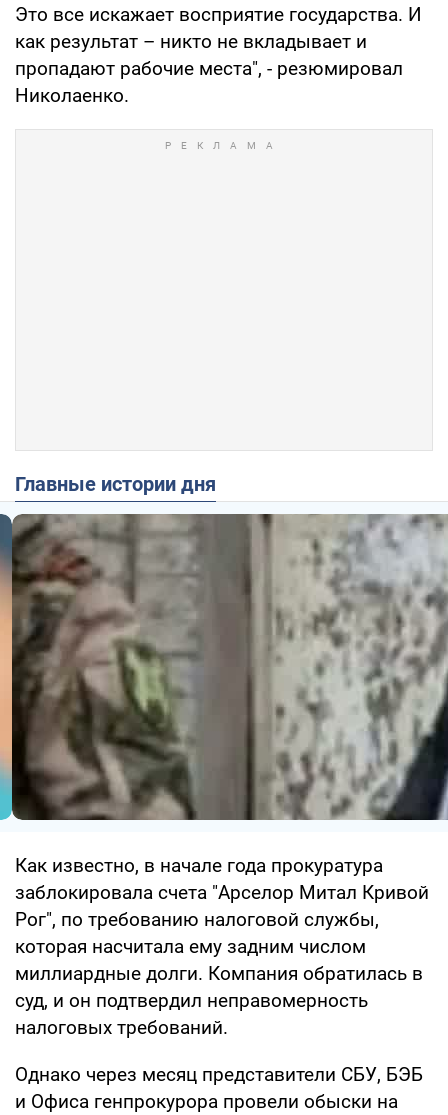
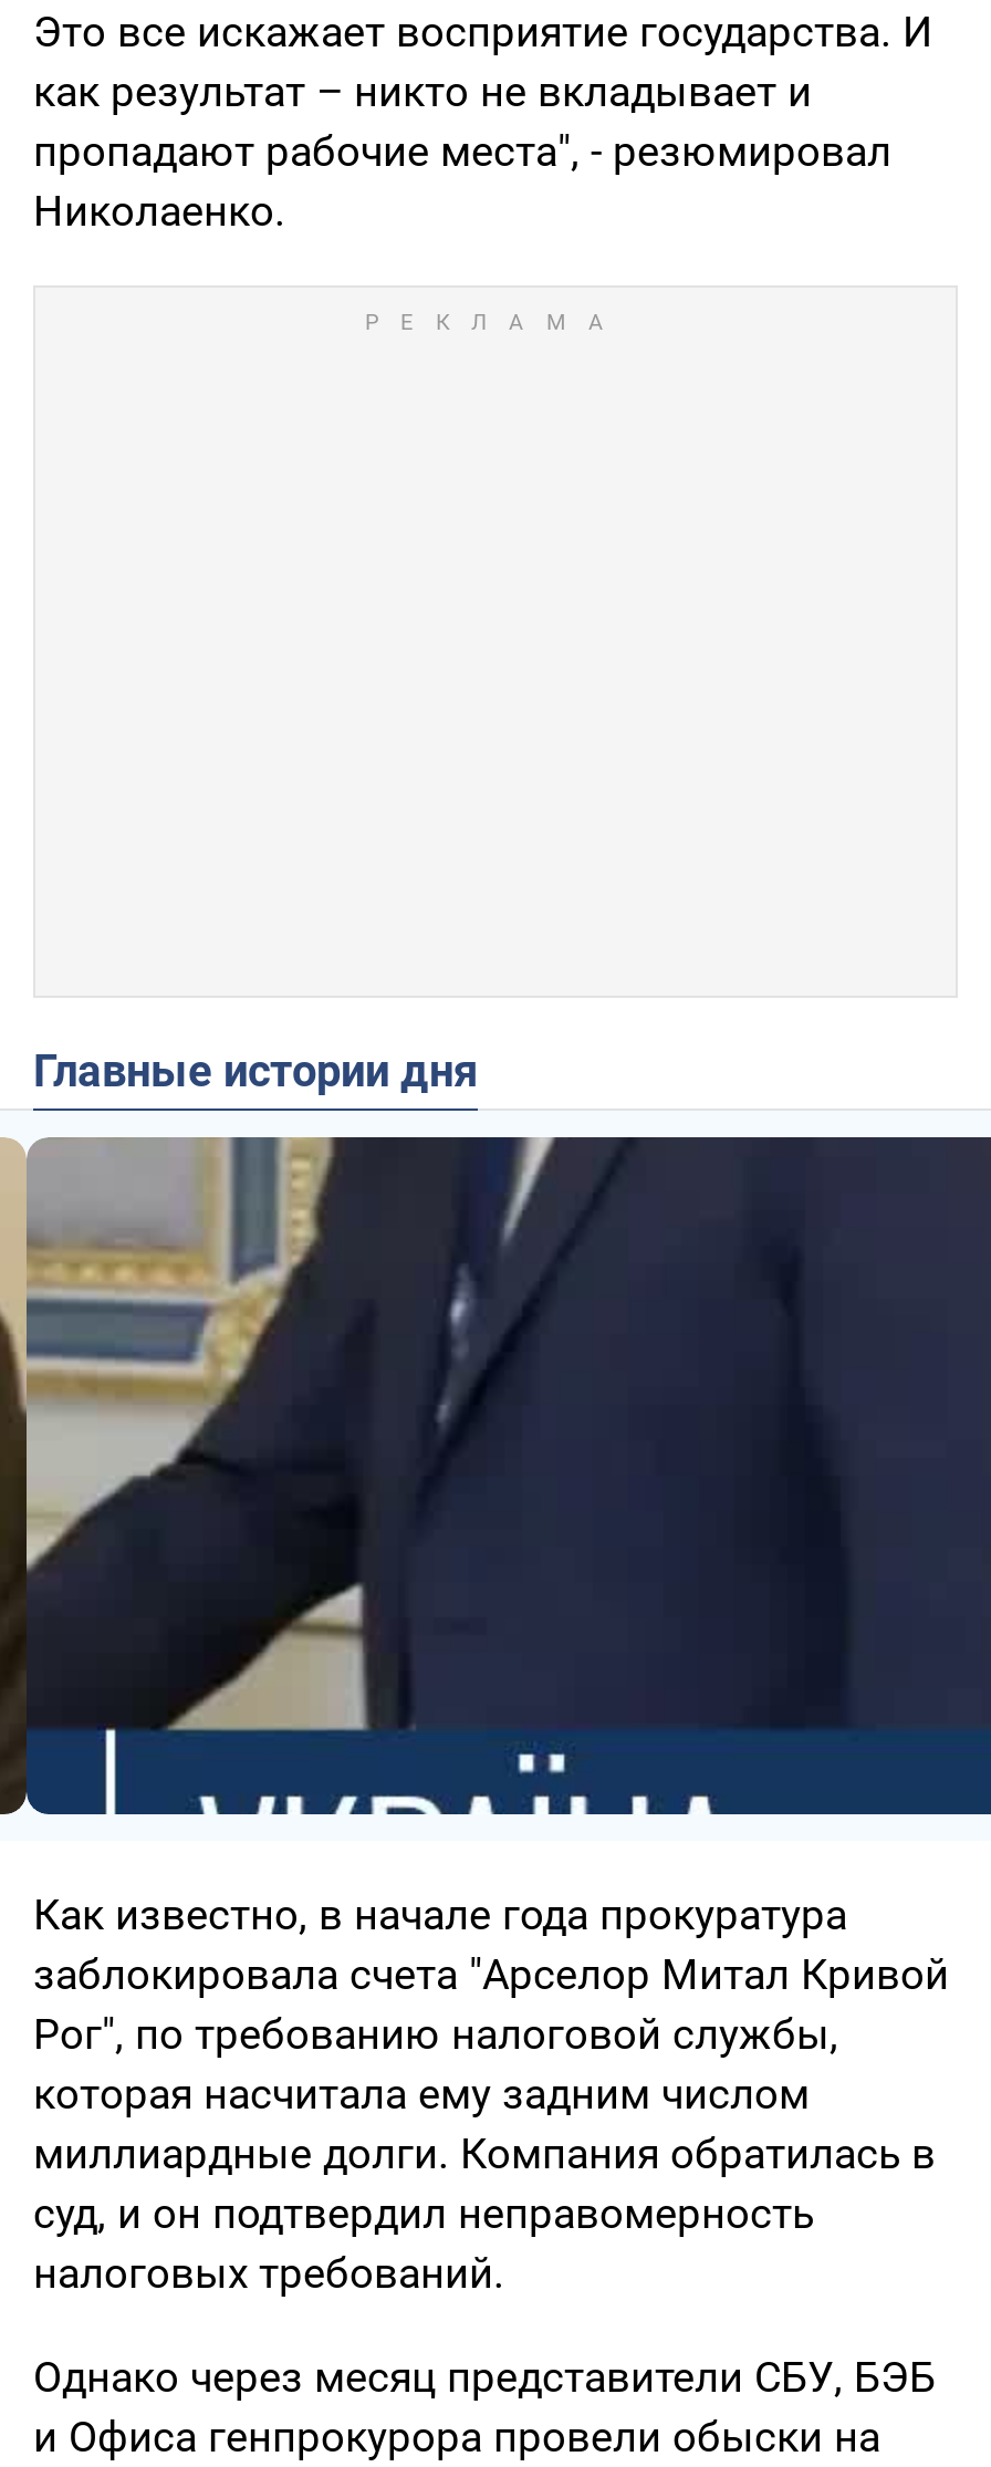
- [image]
+ [image]
